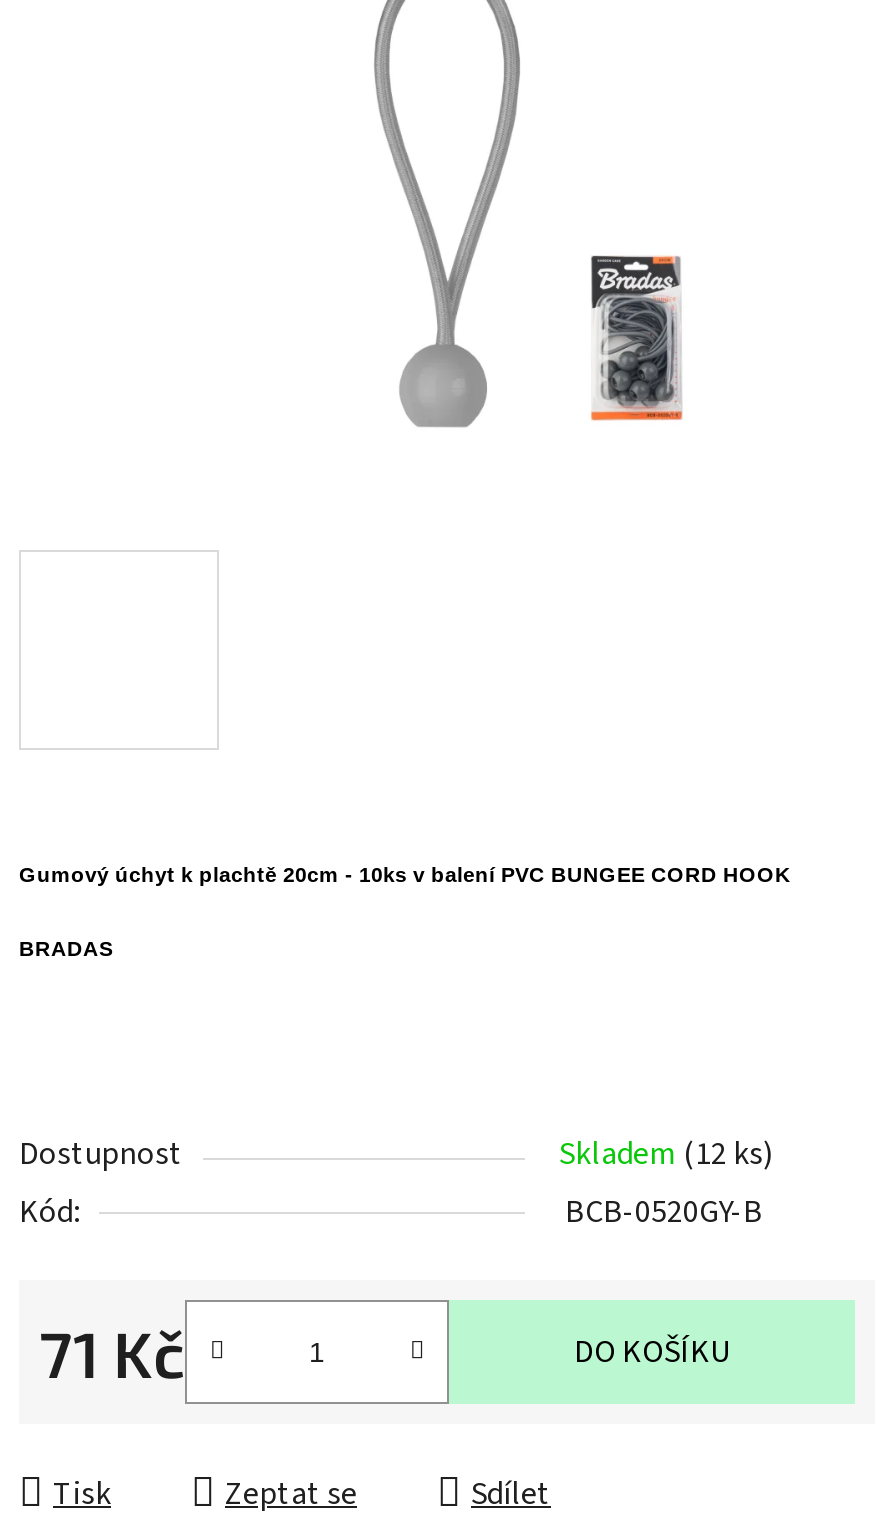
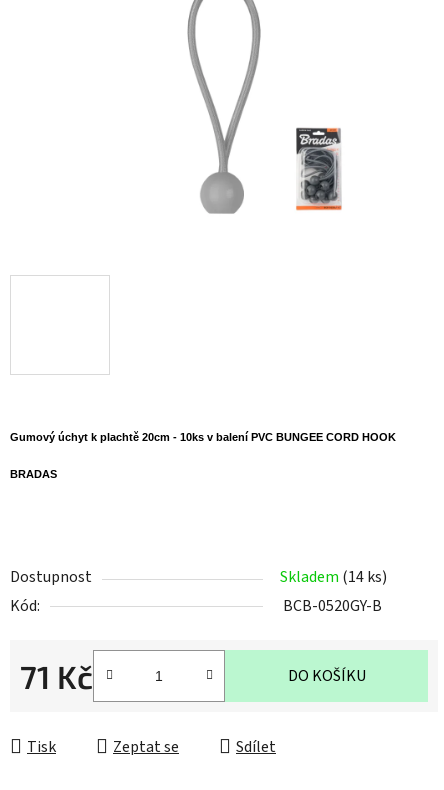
- Skladem (12 ks)
+ Skladem (14 ks)
